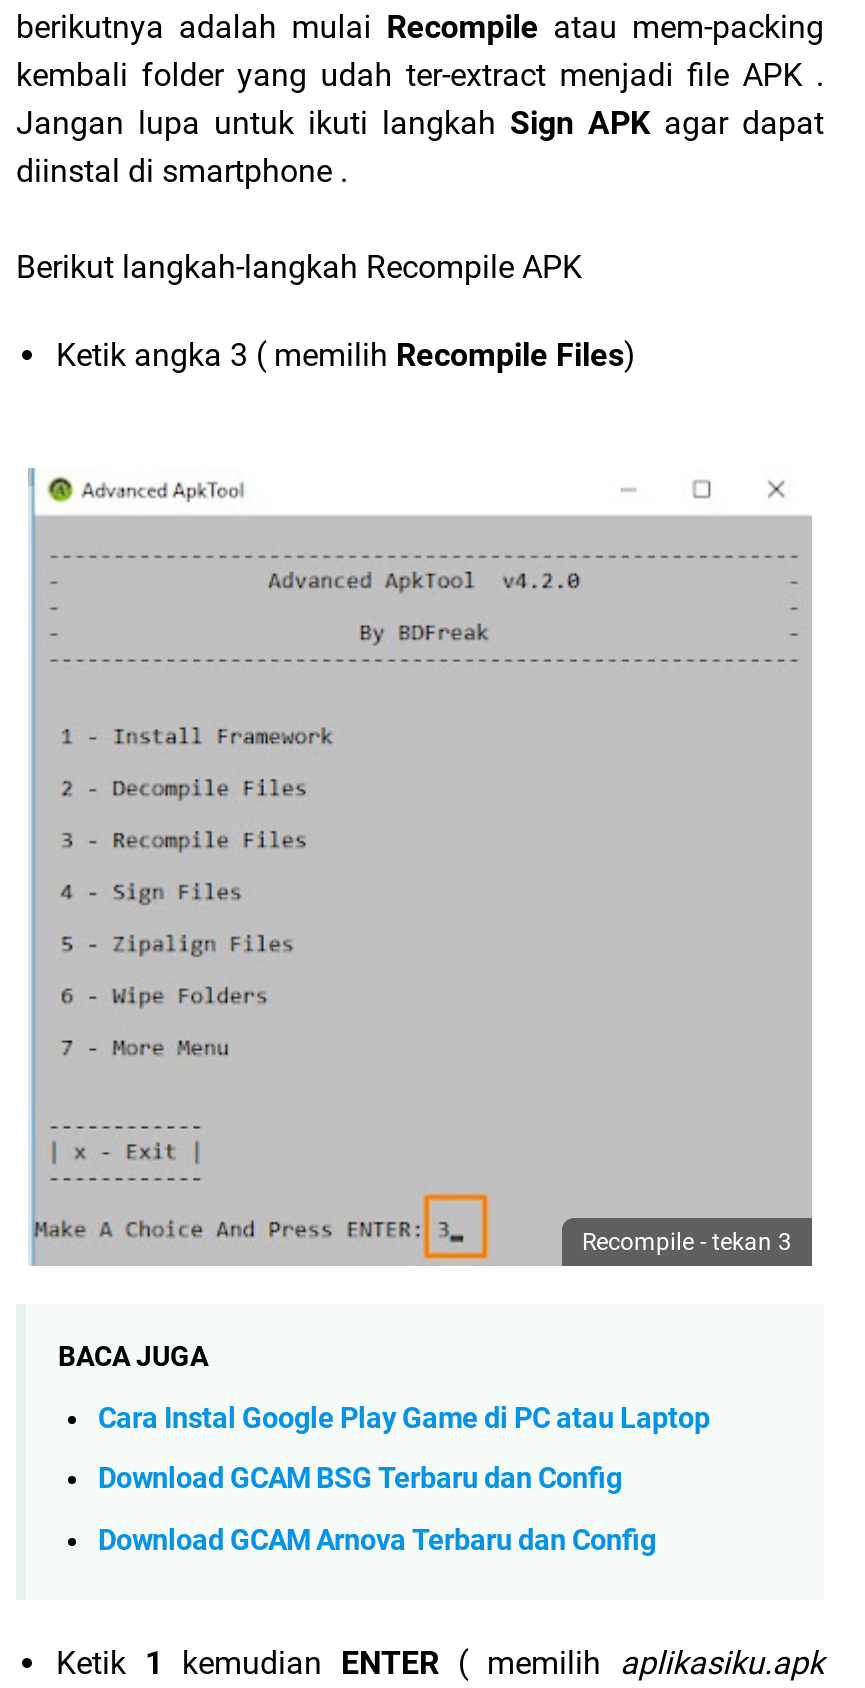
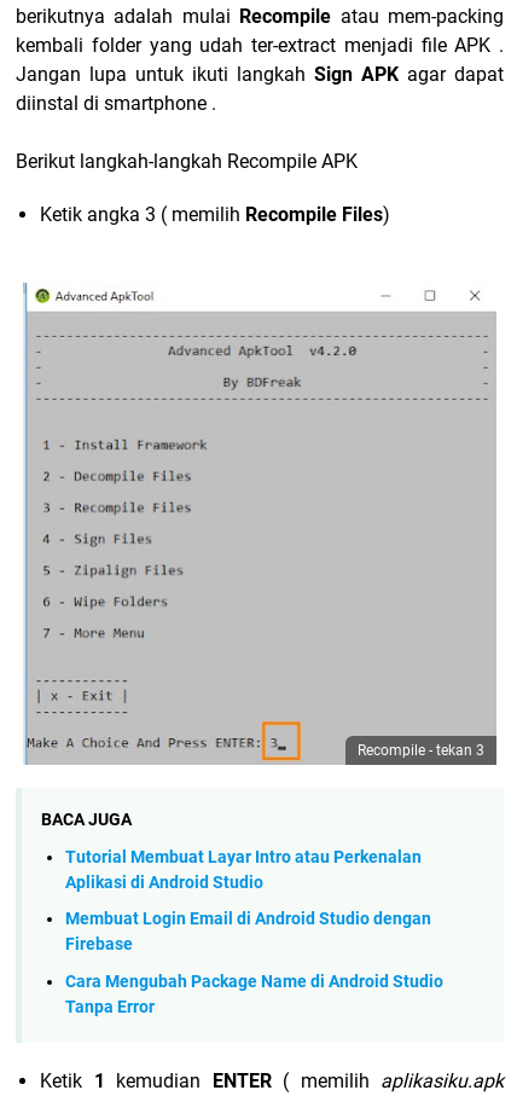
- Cara Instal Google Play Game di PC atau Laptop
+ Tutorial Membuat Layar Intro atau Perkenalan
+ Aplikasi di Android Studio

- Download GCAM BSG Terbaru dan Config
+ Membuat Login Email di Android Studio dengan
+ Firebase

- Download GCAM Arnova Terbaru dan Config
+ Cara Mengubah Package Name di Android Studio
+ Tanpa Error
